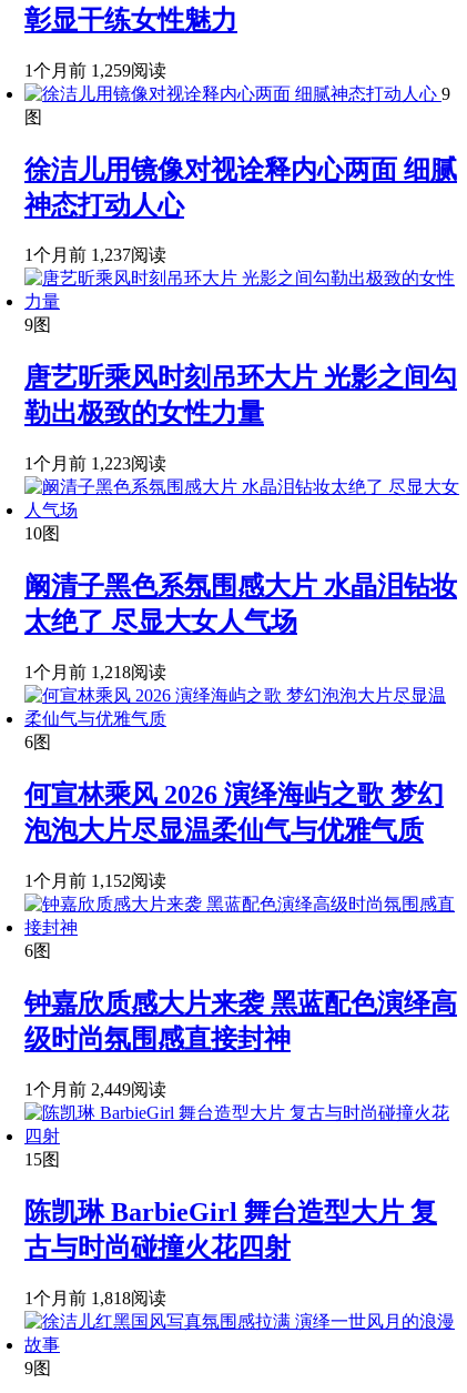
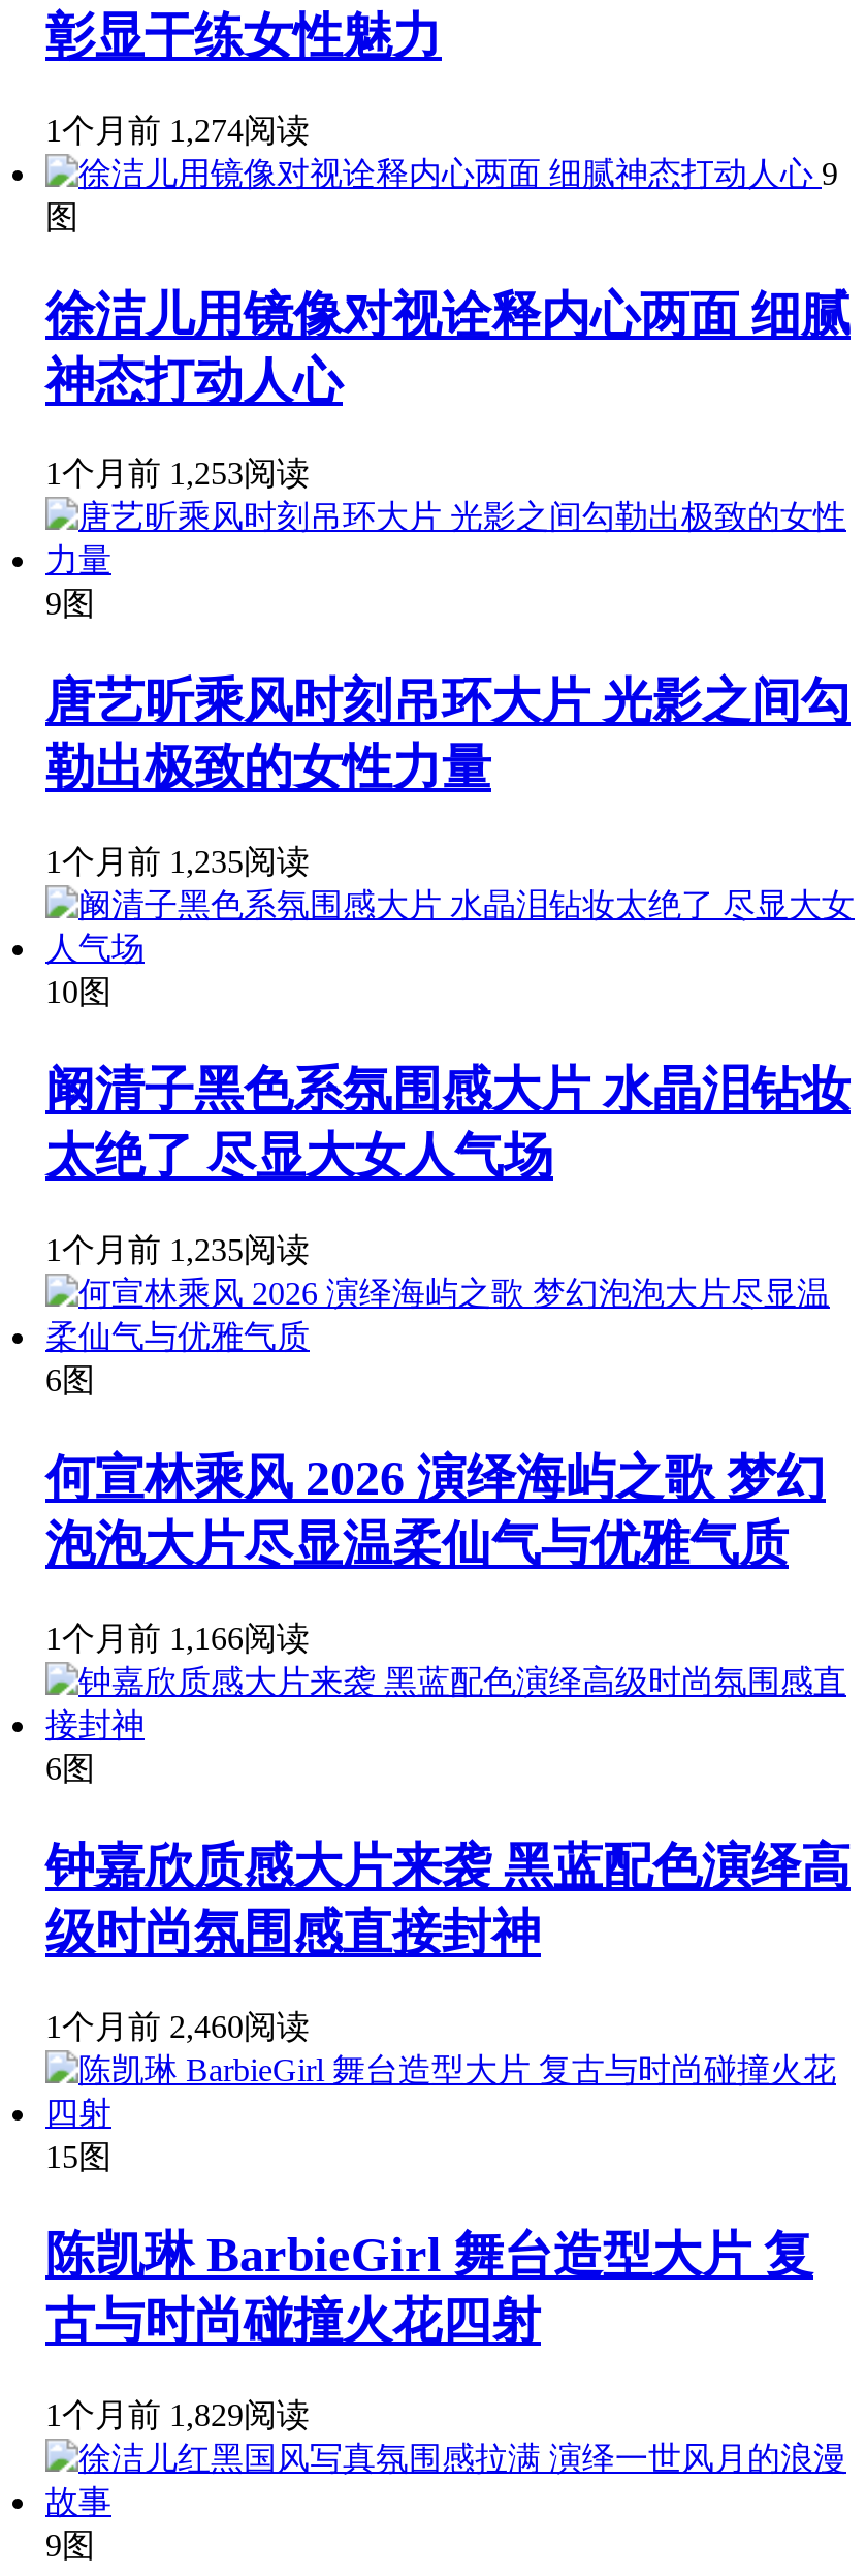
- 1个月前1,259阅读
+ 1个月前1,274阅读

- 1个月前1,237阅读
+ 1个月前1,253阅读

- 1个月前1,223阅读
+ 1个月前1,235阅读

- 1个月前1,218阅读
+ 1个月前1,235阅读

- 1个月前1,152阅读
+ 1个月前1,166阅读

- 1个月前2,449阅读
+ 1个月前2,460阅读

- 1个月前1,818阅读
+ 1个月前1,829阅读
